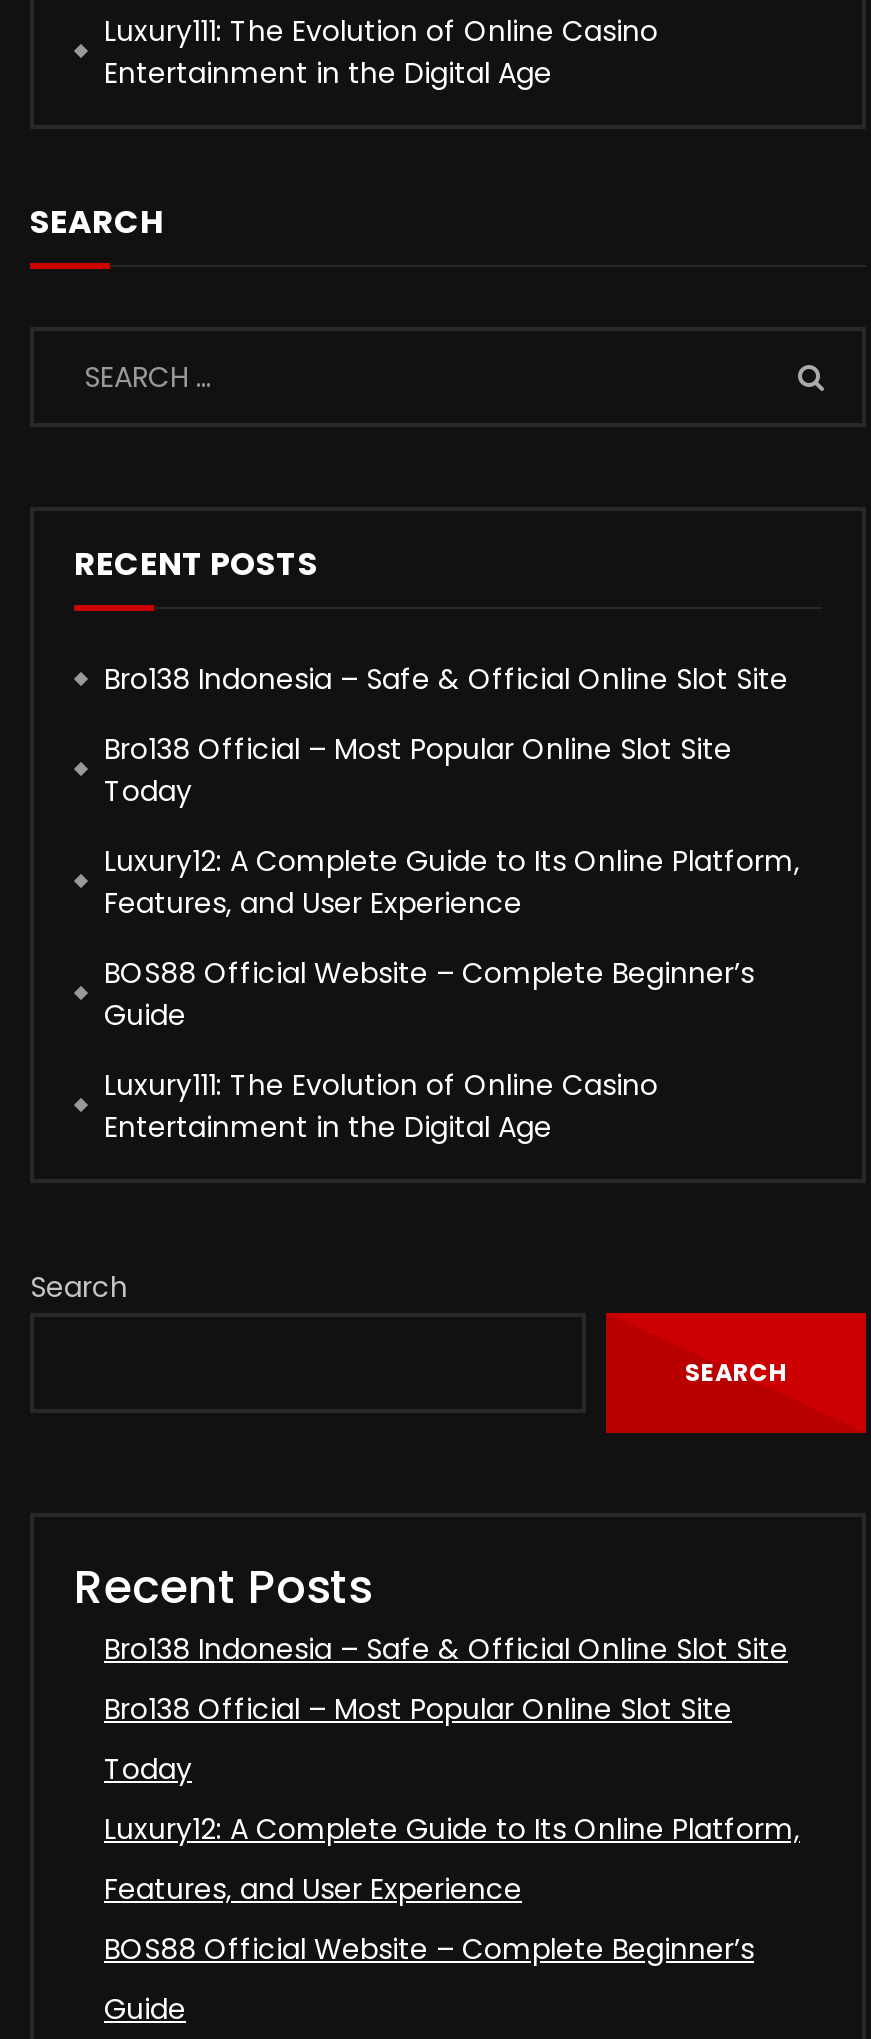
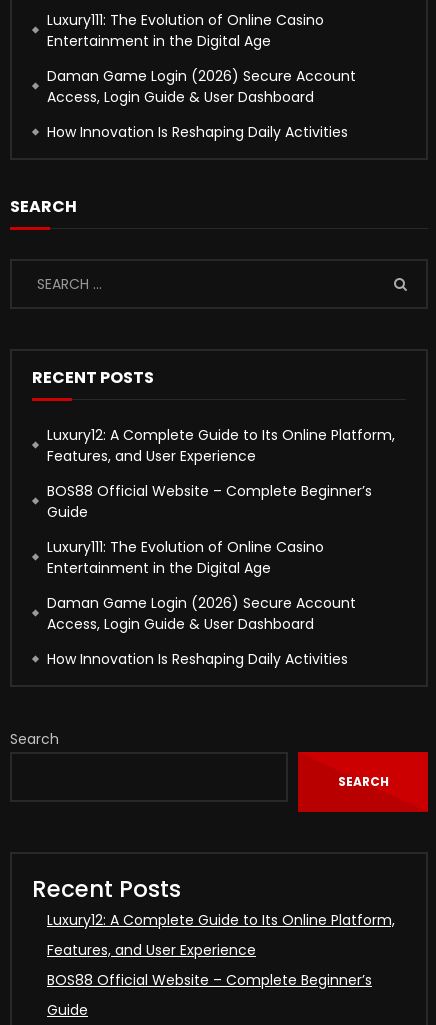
+ Daman Game Login (2026) Secure Account
+ Access, Login Guide & User Dashboard
+ How Innovation Is Reshaping Daily Activities

moved down: SEARCH | RECENT POSTS

- Bro138 Indonesia – Safe & Official Online Slot Site
- Bro138 Official – Most Popular Online Slot Site
- Today

+ Daman Game Login (2026) Secure Account
+ Access, Login Guide & User Dashboard
+ How Innovation Is Reshaping Daily Activities

moved down: Search | SEARCH | Recent Posts

- Bro138 Indonesia – Safe & Official Online Slot Site
- Bro138 Official – Most Popular Online Slot Site
- Today
